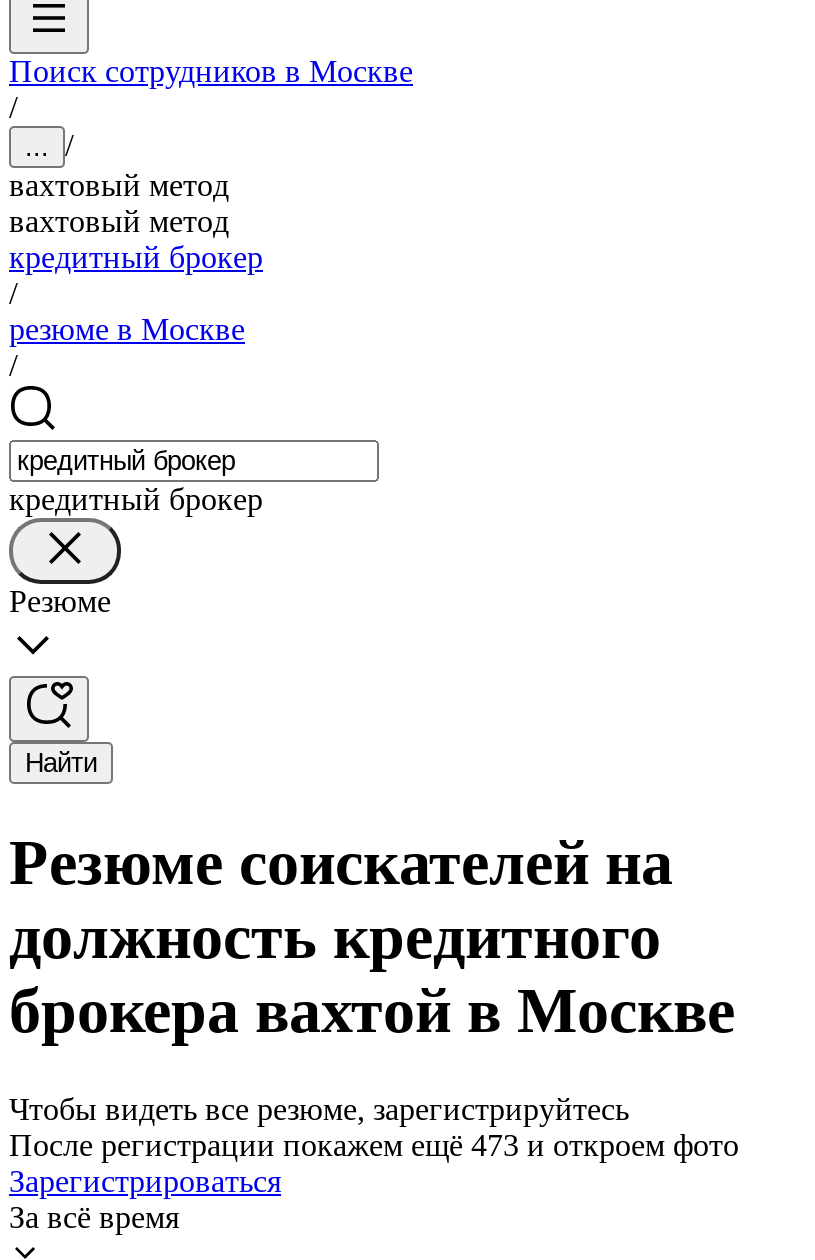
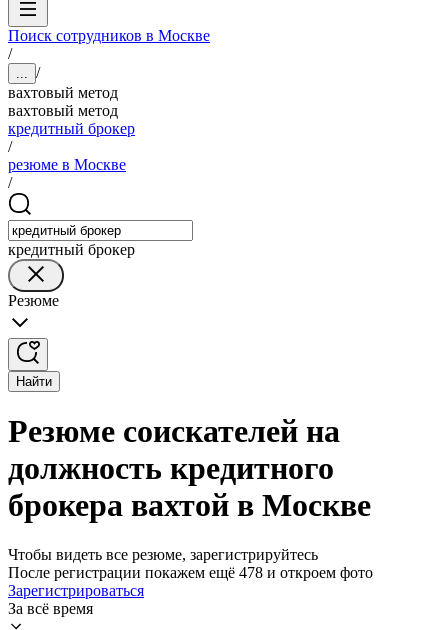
- После регистрации покажем ещё 473 и откроем фото
+ После регистрации покажем ещё 478 и откроем фото
